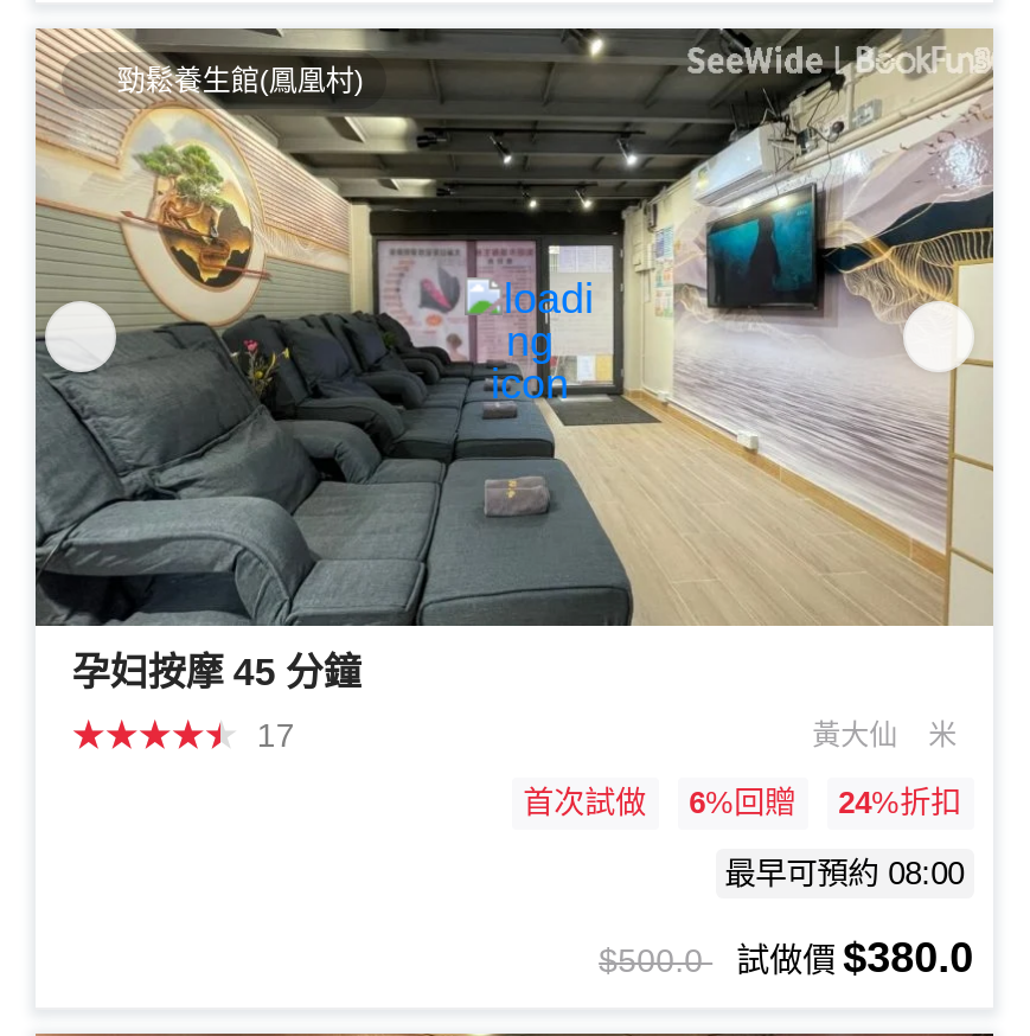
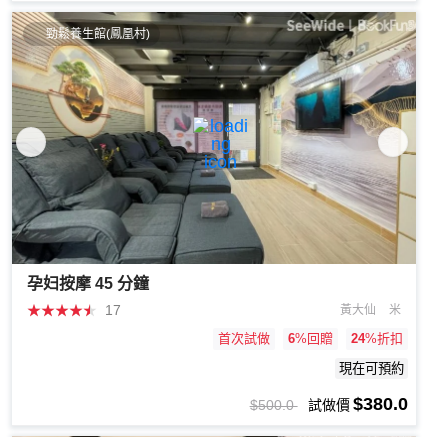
- 最早可預約 08:00
+ 現在可預約
